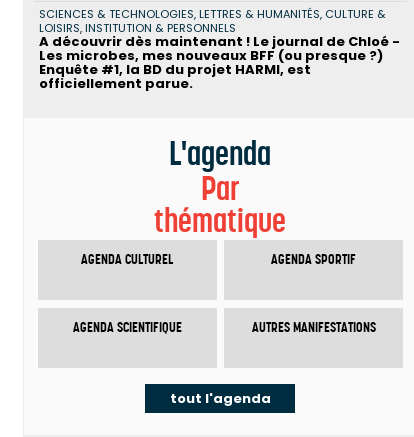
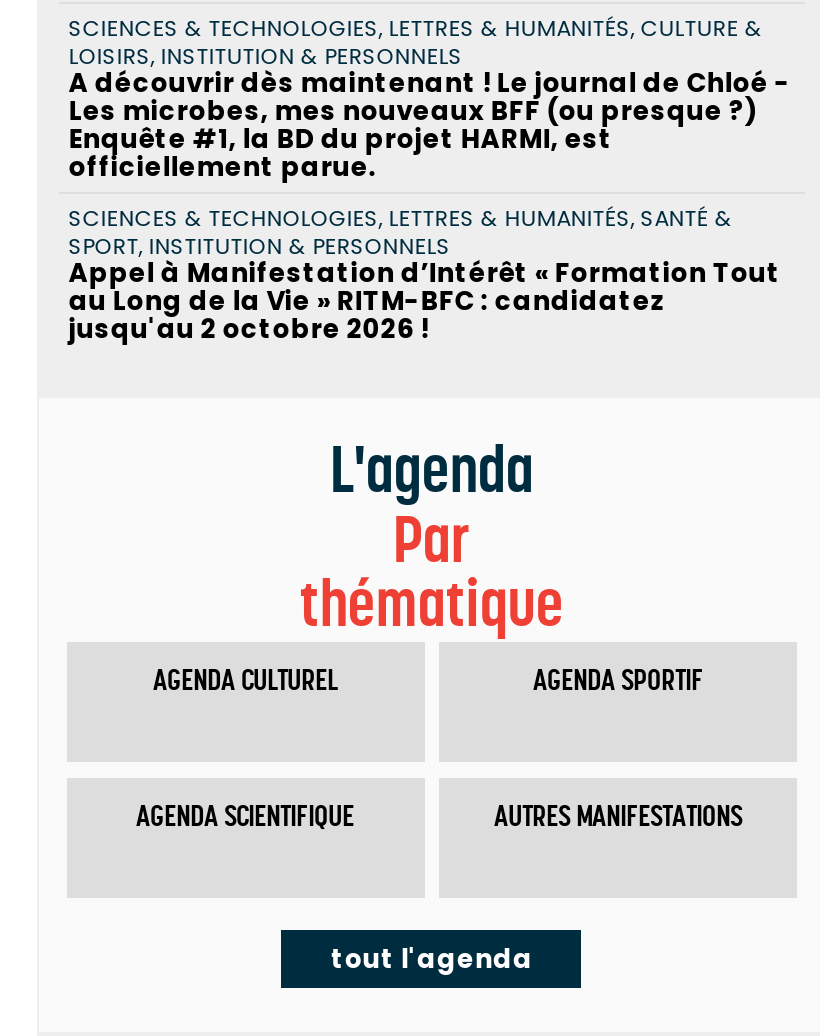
+ SCIENCES & TECHNOLOGIES, LETTRES & HUMANITÉS, SANTÉ &
+ SPORT, INSTITUTION & PERSONNELS
+ Appel à Manifestation d’Intérêt « Formation Tout
+ au Long de la Vie » RITM-BFC : candidatez
+ jusqu'au 2 octobre 2026 !
